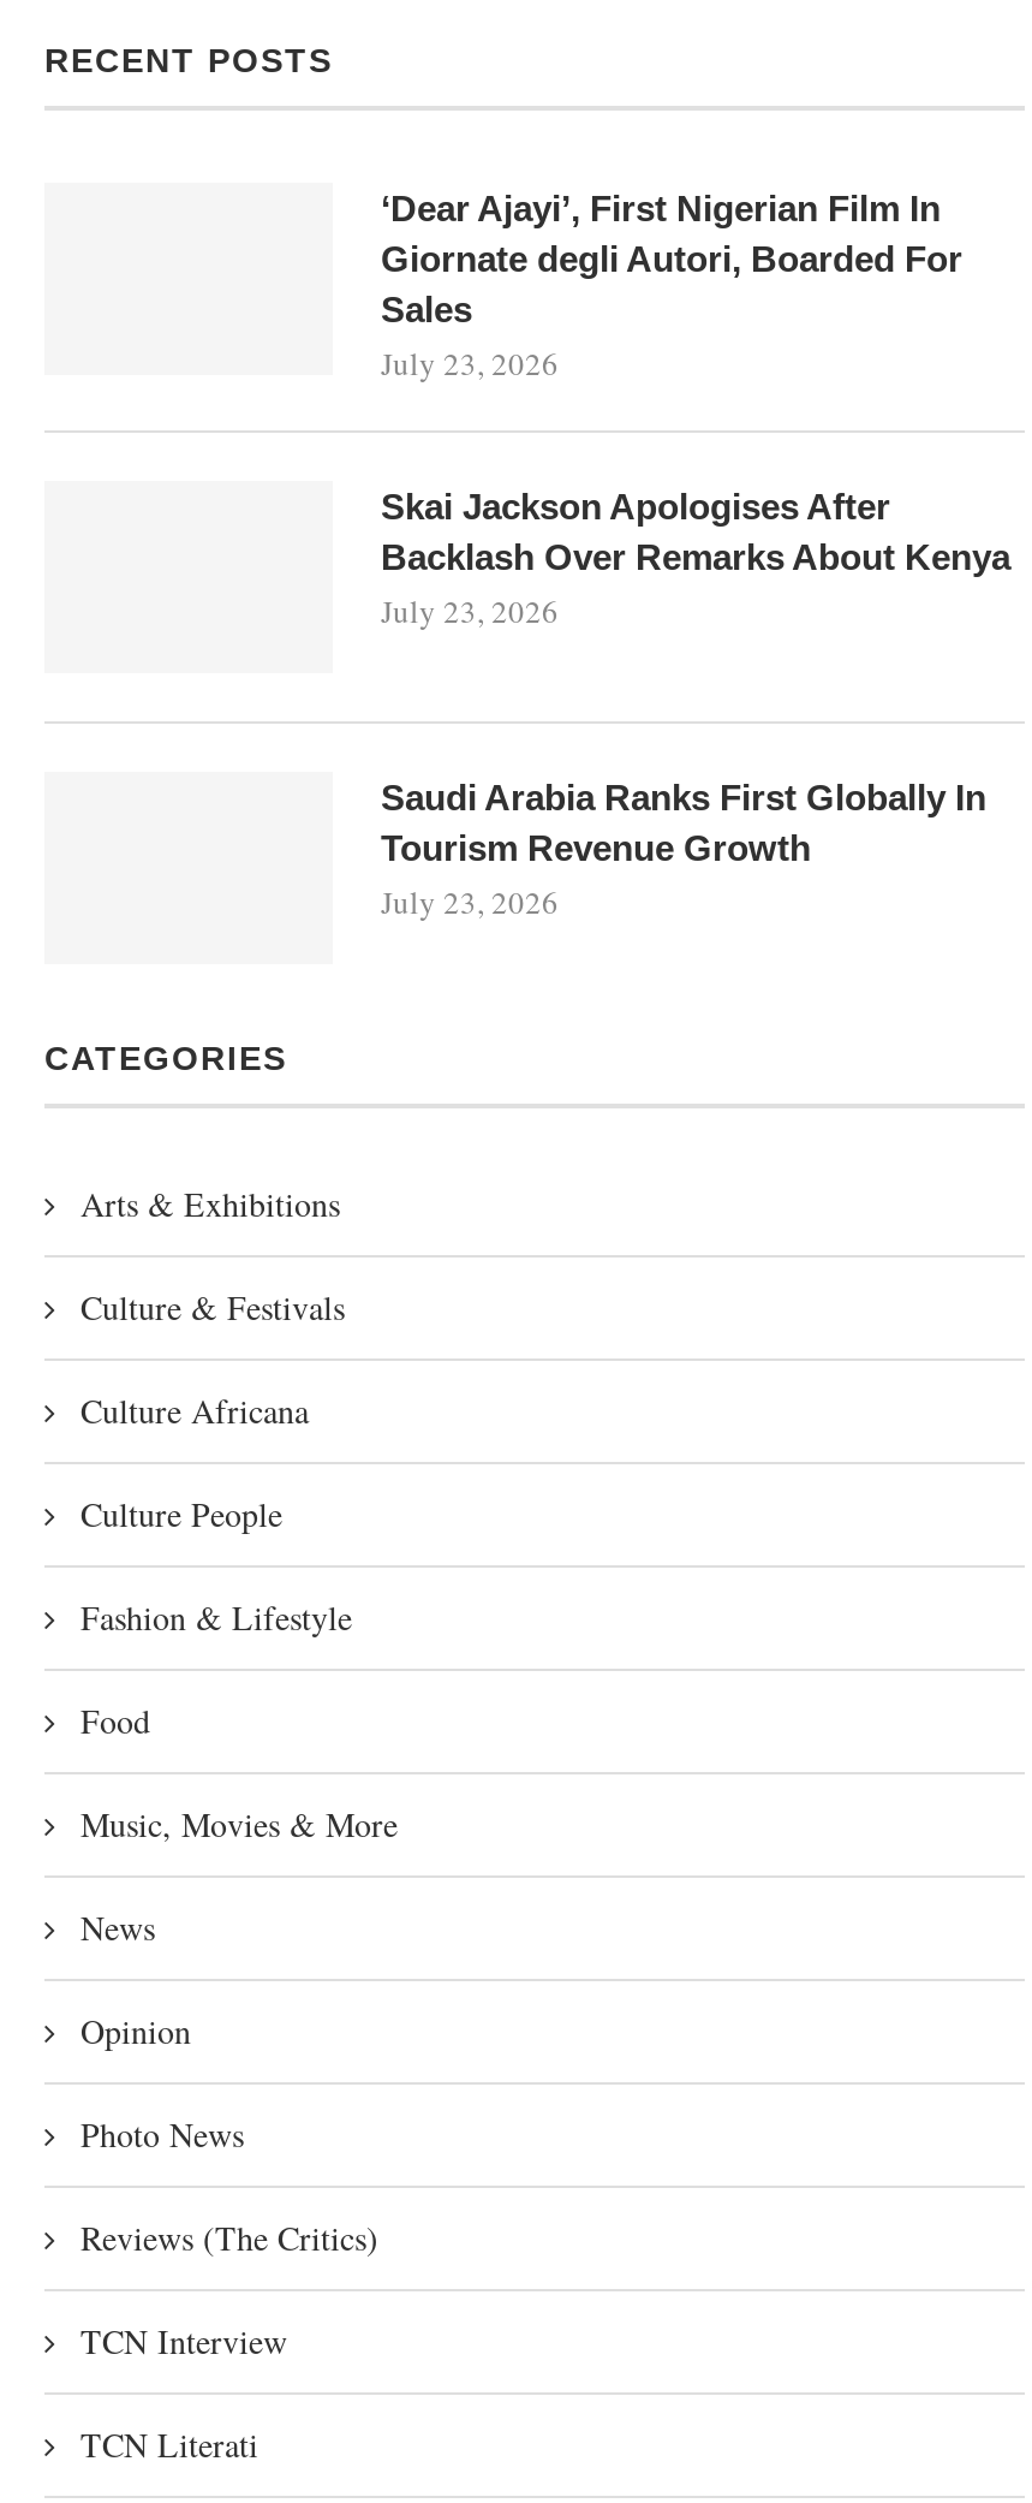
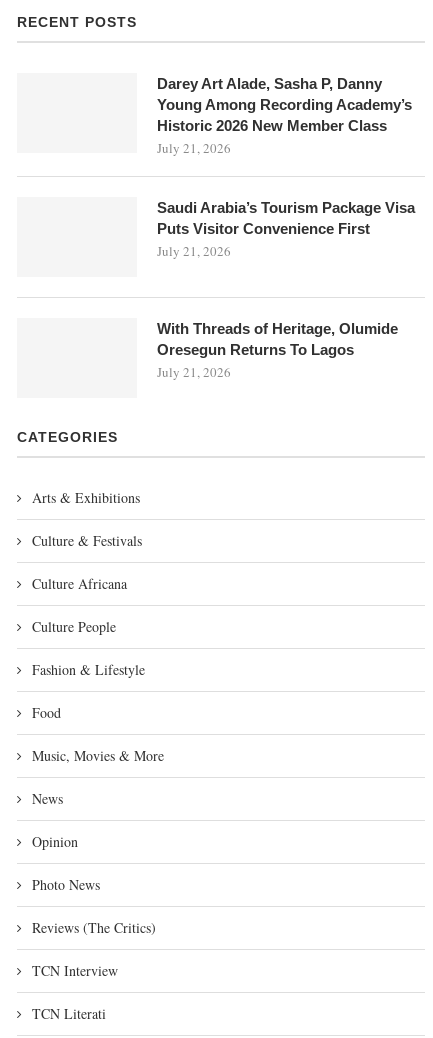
- ‘Dear Ajayi’, First Nigerian Film In
- Giornate degli Autori, Boarded For
- Sales
- July 23, 2026
+ Darey Art Alade, Sasha P, Danny
+ Young Among Recording Academy’s
+ Historic 2026 New Member Class
+ July 21, 2026

- Skai Jackson Apologises After
- Backlash Over Remarks About Kenya
- July 23, 2026
+ Saudi Arabia’s Tourism Package Visa
+ Puts Visitor Convenience First
+ July 21, 2026

- Saudi Arabia Ranks First Globally In
- Tourism Revenue Growth
- July 23, 2026
+ With Threads of Heritage, Olumide
+ Oresegun Returns To Lagos
+ July 21, 2026
